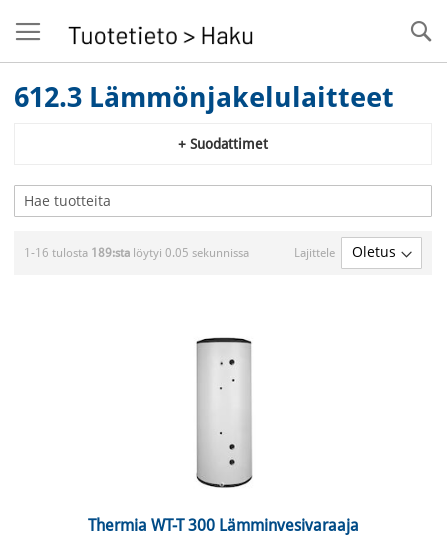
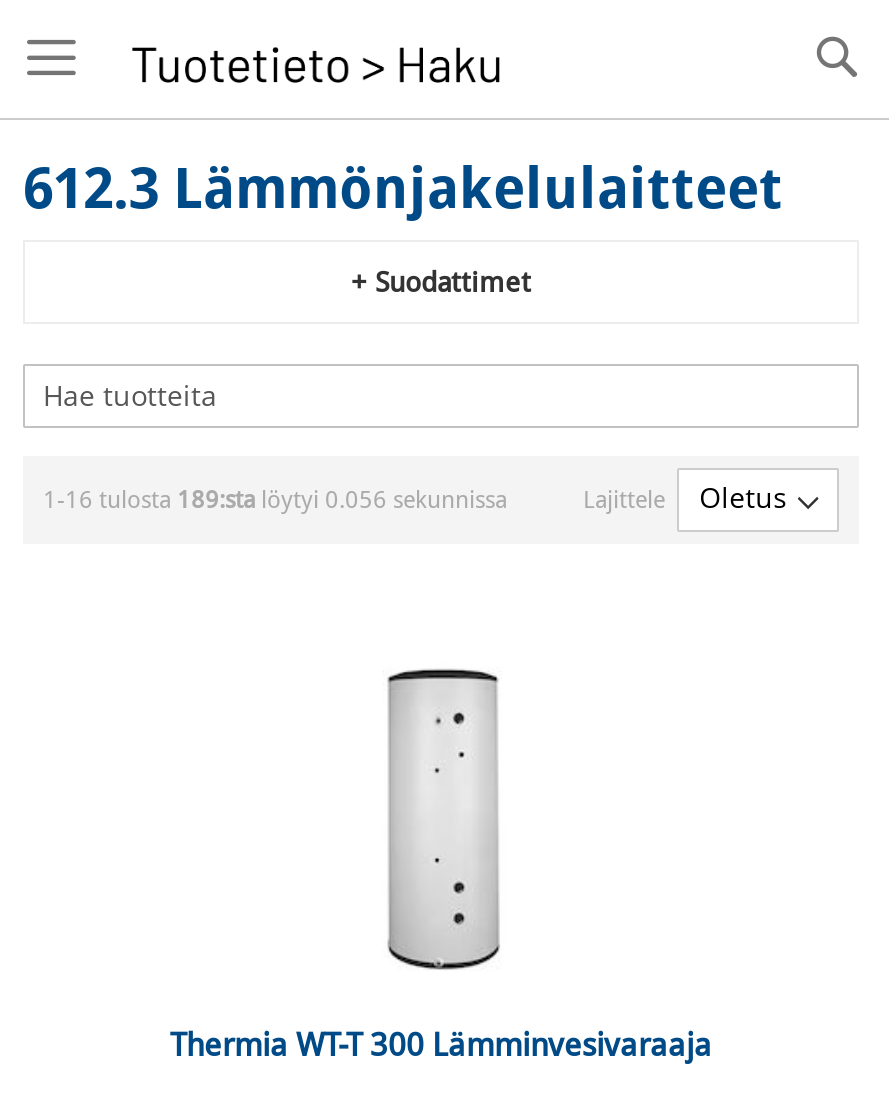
- 1-16 tulosta 189:sta löytyi 0.05 sekunnissa
+ 1-16 tulosta 189:sta löytyi 0.056 sekunnissa
